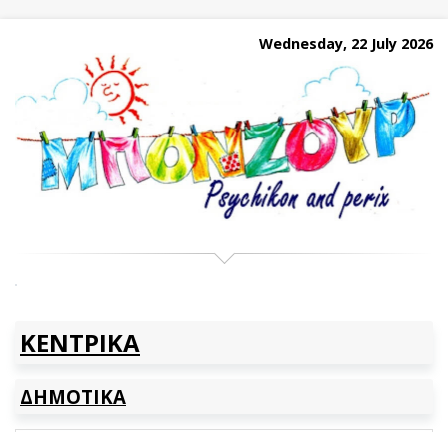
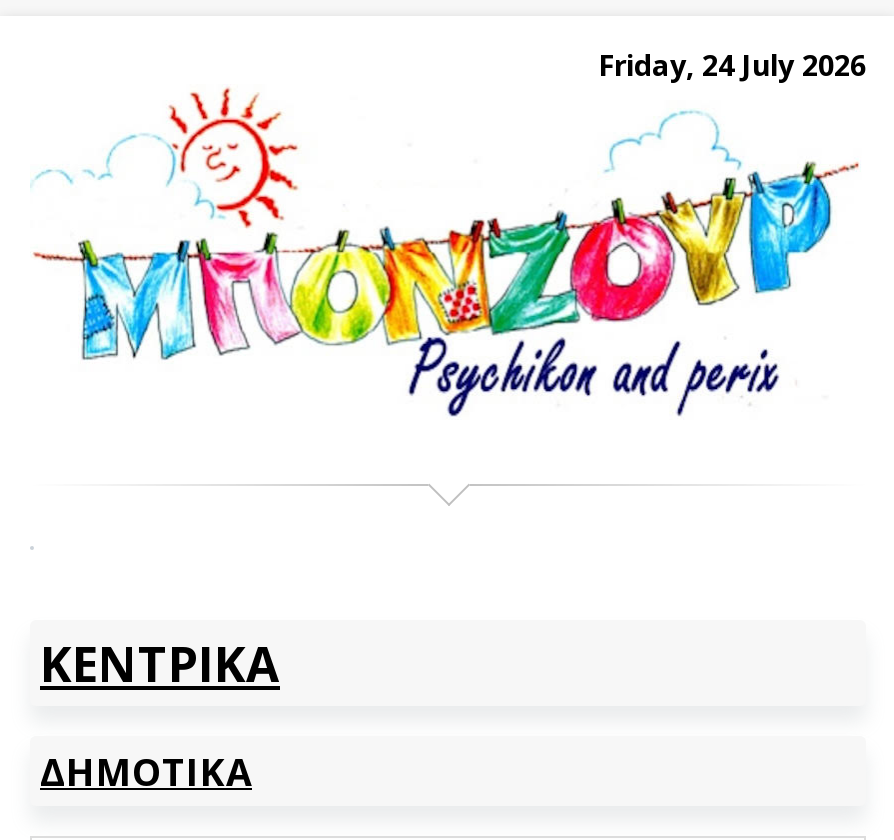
- Wednesday, 22 July 2026
+ Friday, 24 July 2026
